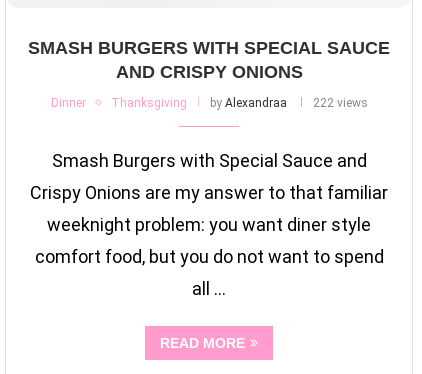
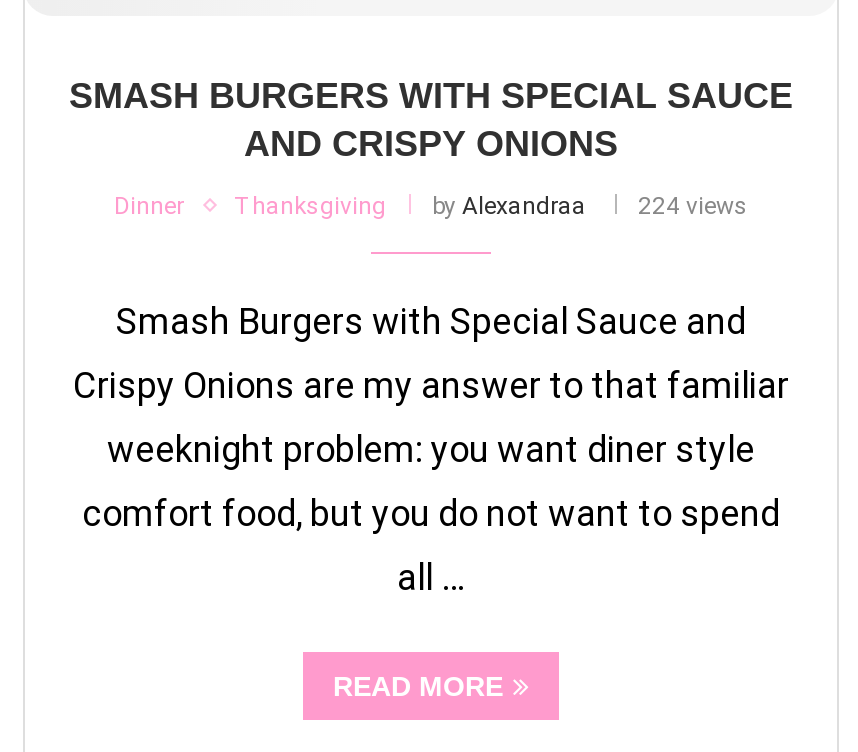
- Dinner Thanksgiving by Alexandraa 222 views
+ Dinner Thanksgiving by Alexandraa 224 views
